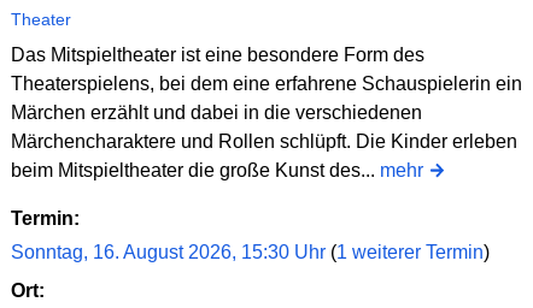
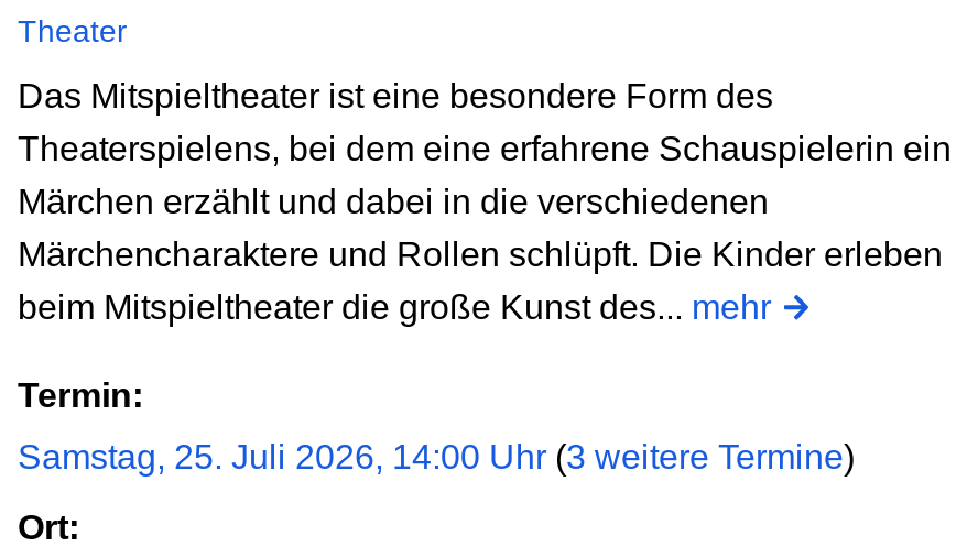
- Sonntag, 16. August 2026, 15:30 Uhr (1 weiterer Termin)
+ Samstag, 25. Juli 2026, 14:00 Uhr (3 weitere Termine)
